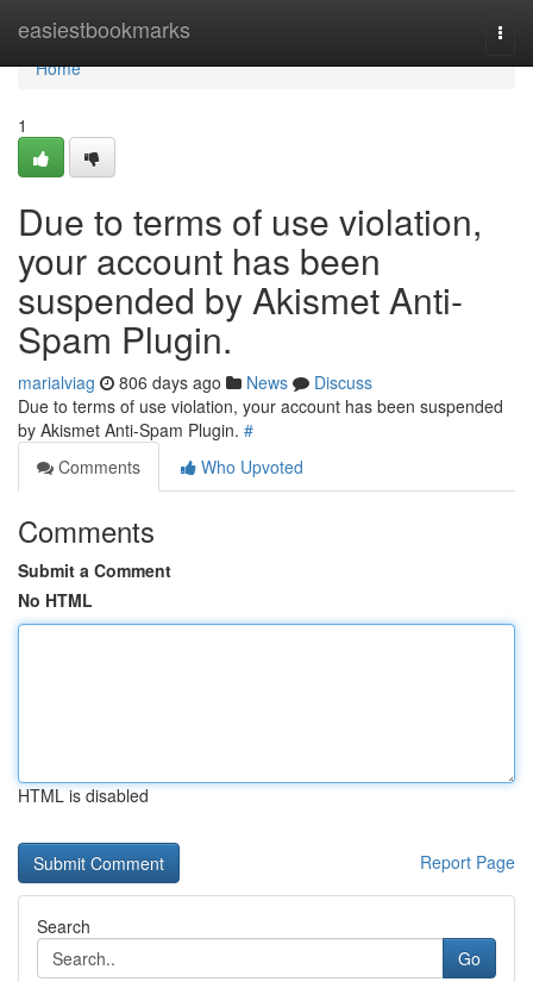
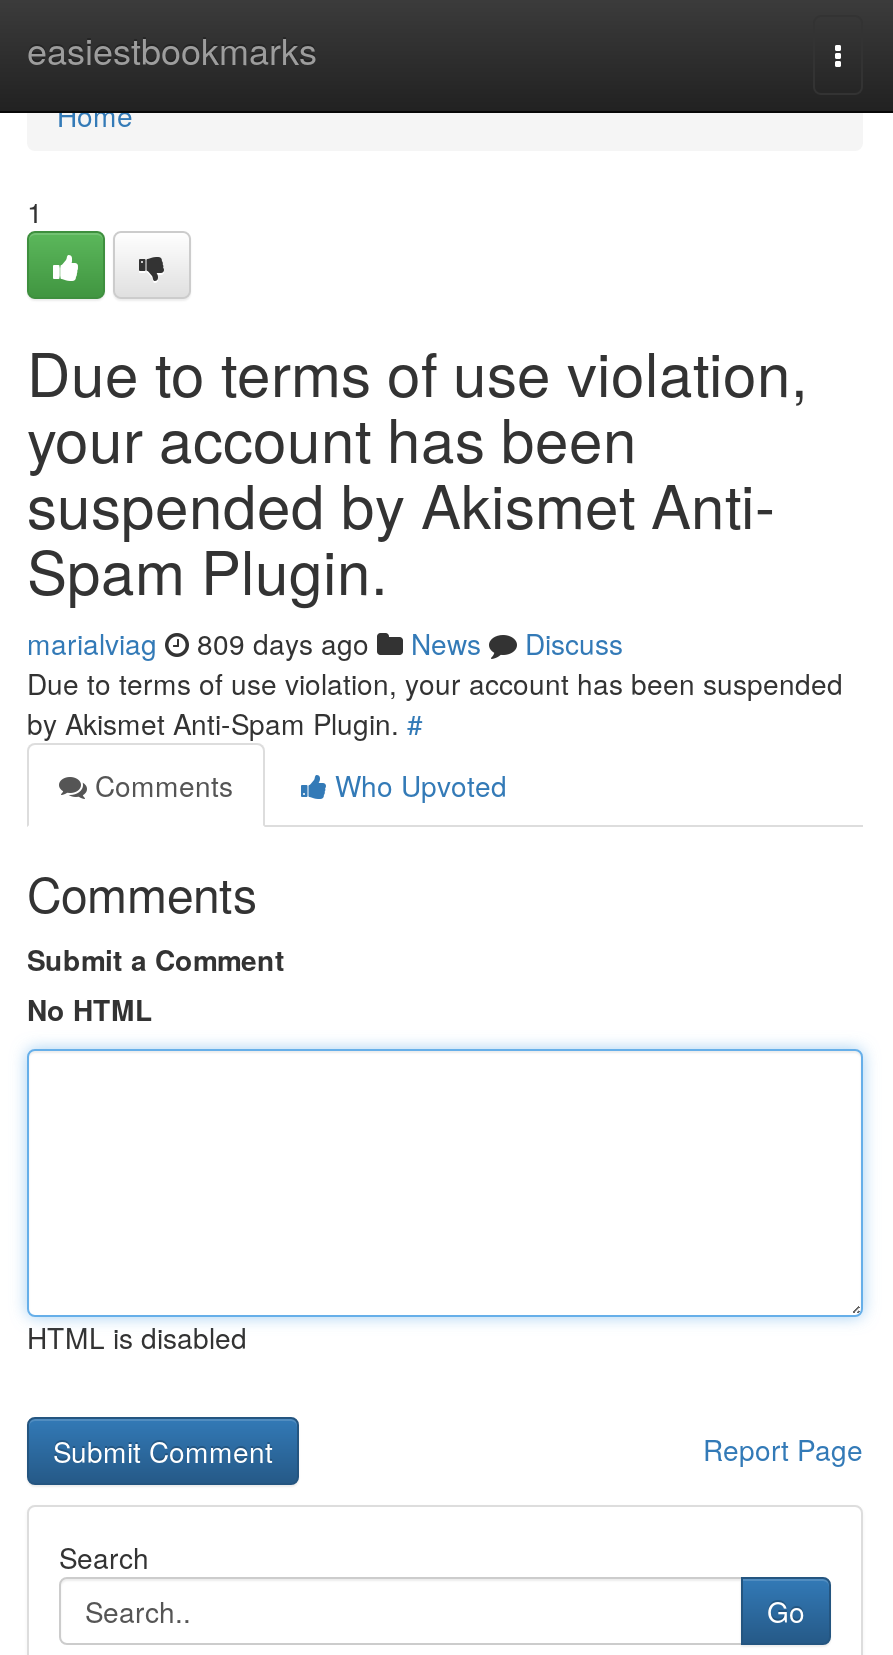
- marialviag 806 days ago News Discuss
+ marialviag 809 days ago News Discuss
